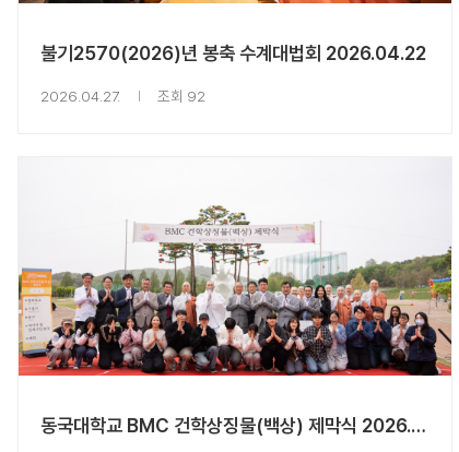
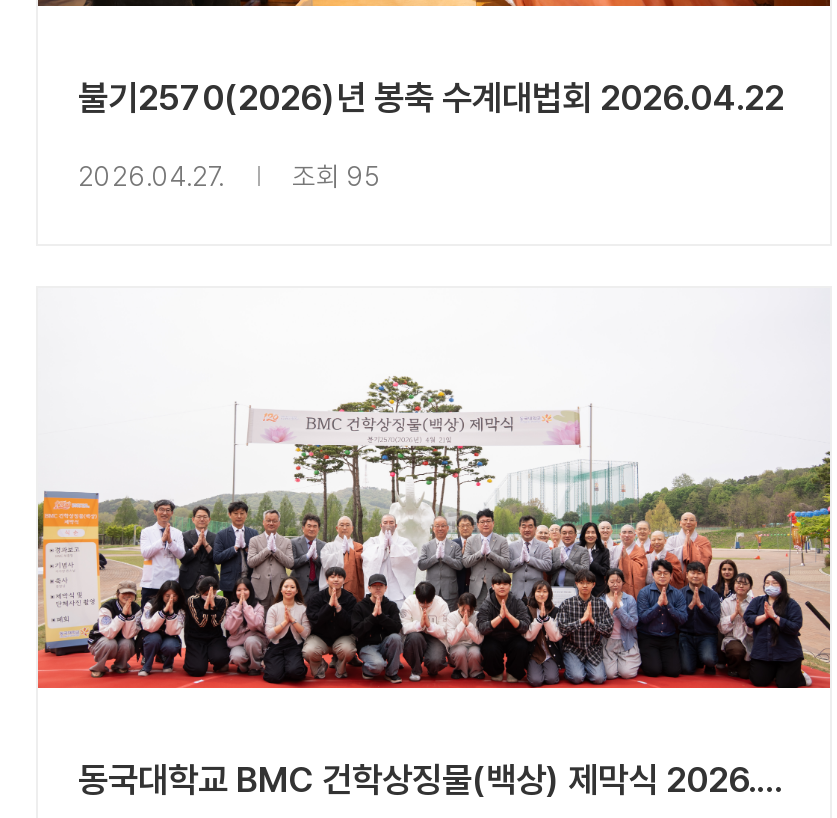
- 조회 92
+ 조회 95
